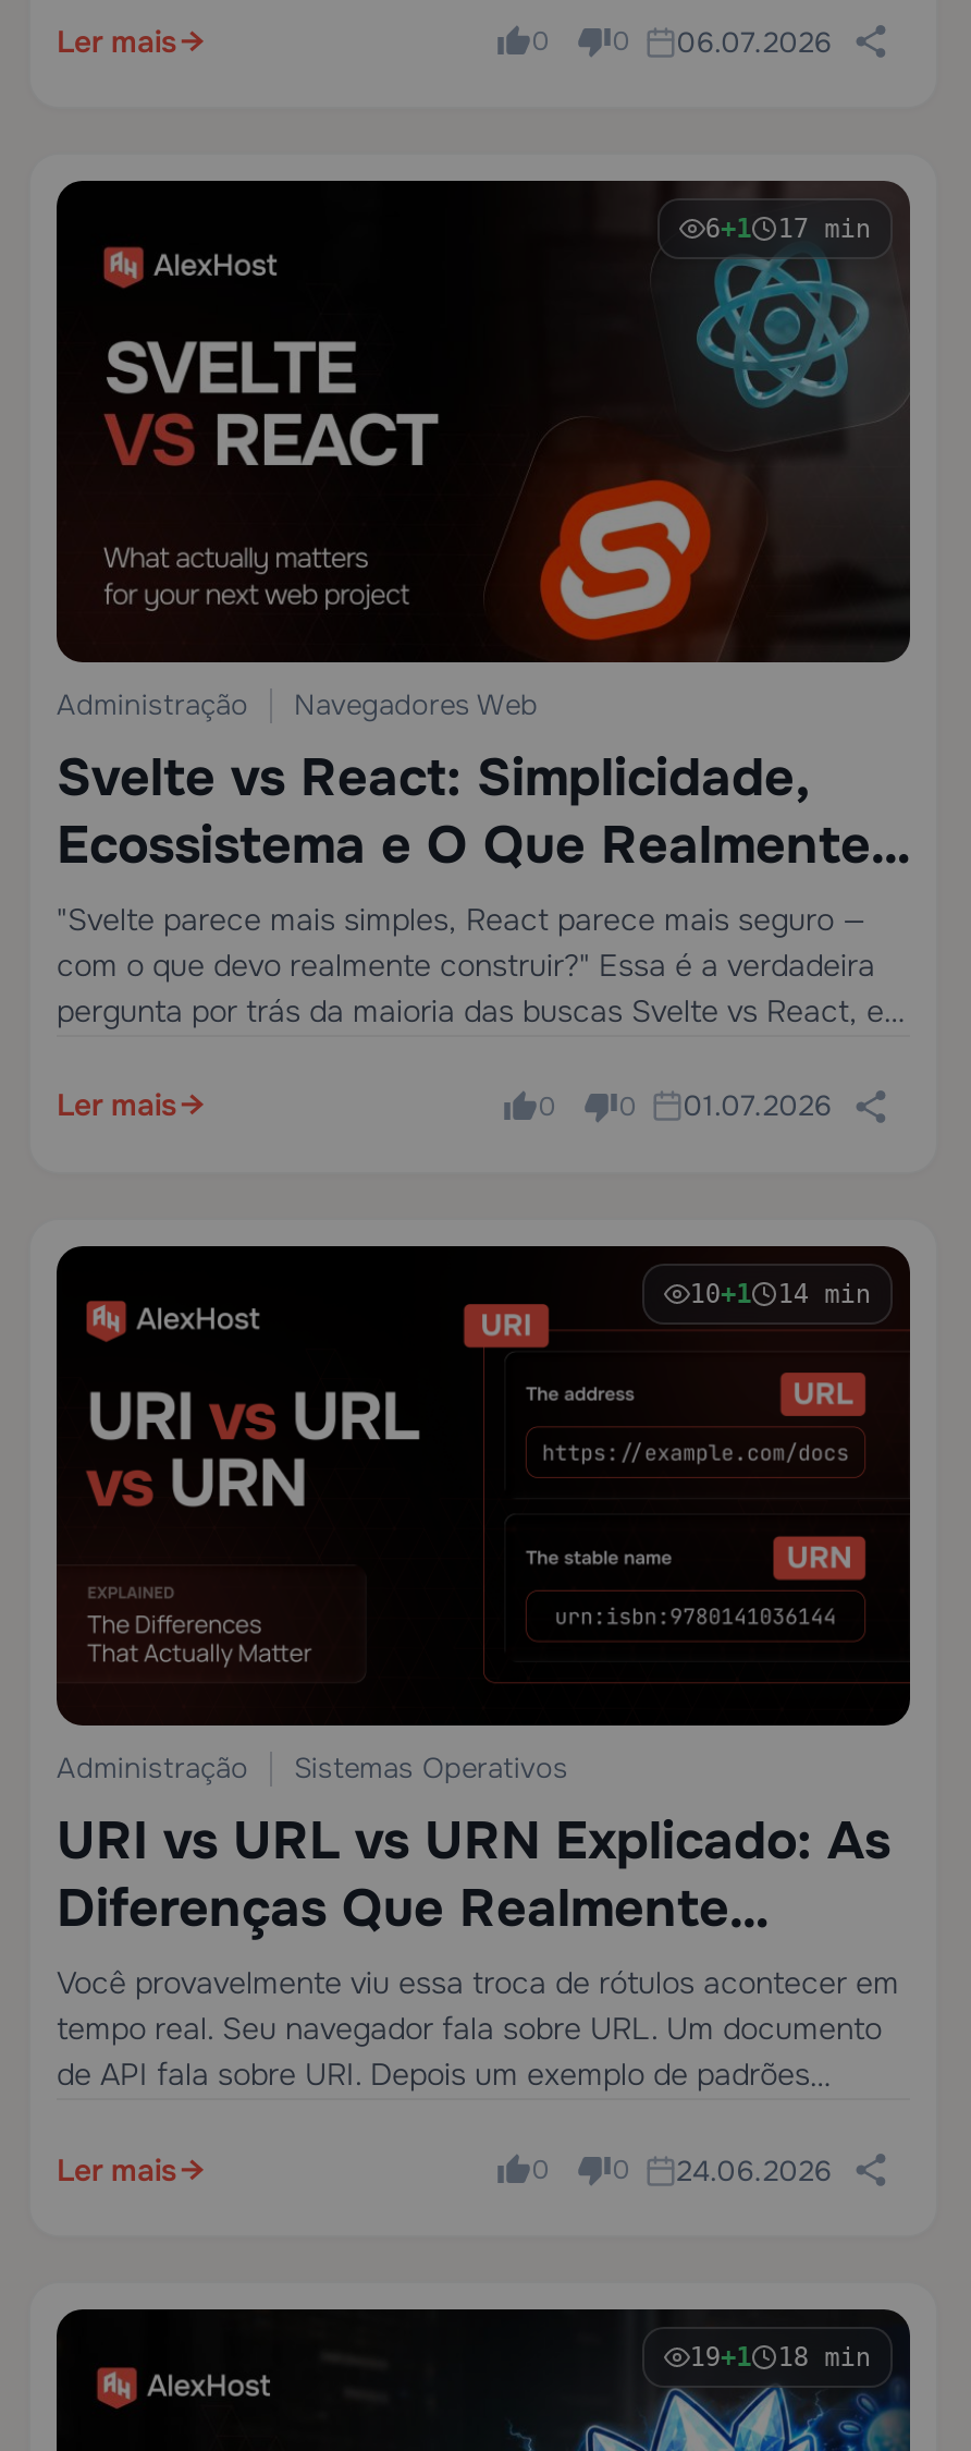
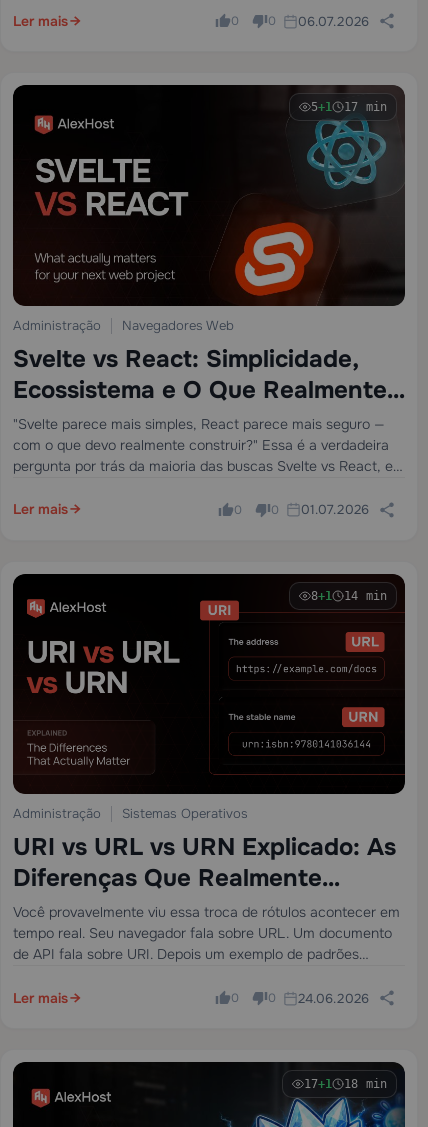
- 6+1 17 min
+ 5+1 17 min

- 10+1 14 min
+ 8+1 14 min

- 19+1 18 min
+ 17+1 18 min
